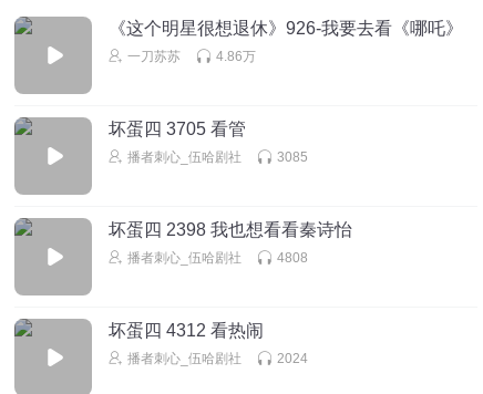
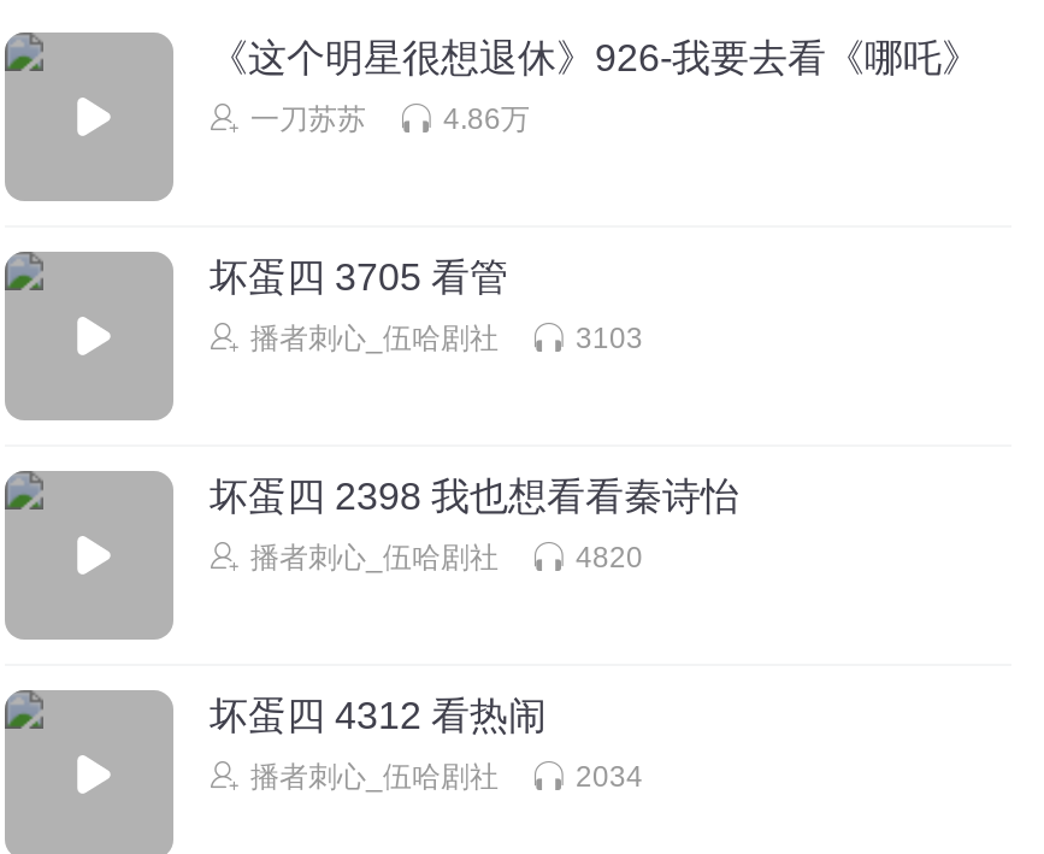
- 3085
+ 3103

- 4808
+ 4820

- 2024
+ 2034
